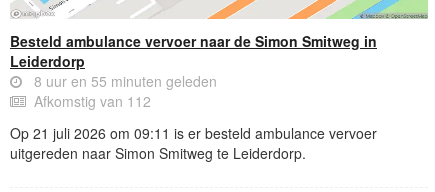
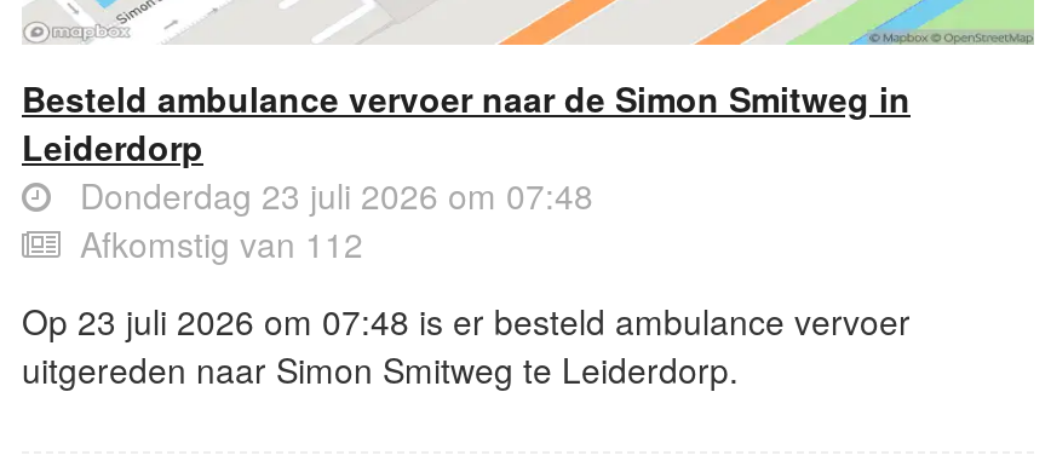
- 8 uur en 55 minuten geleden
+ Donderdag 23 juli 2026 om 07:48

- Op 21 juli 2026 om 09:11 is er besteld ambulance vervoer
+ Op 23 juli 2026 om 07:48 is er besteld ambulance vervoer
